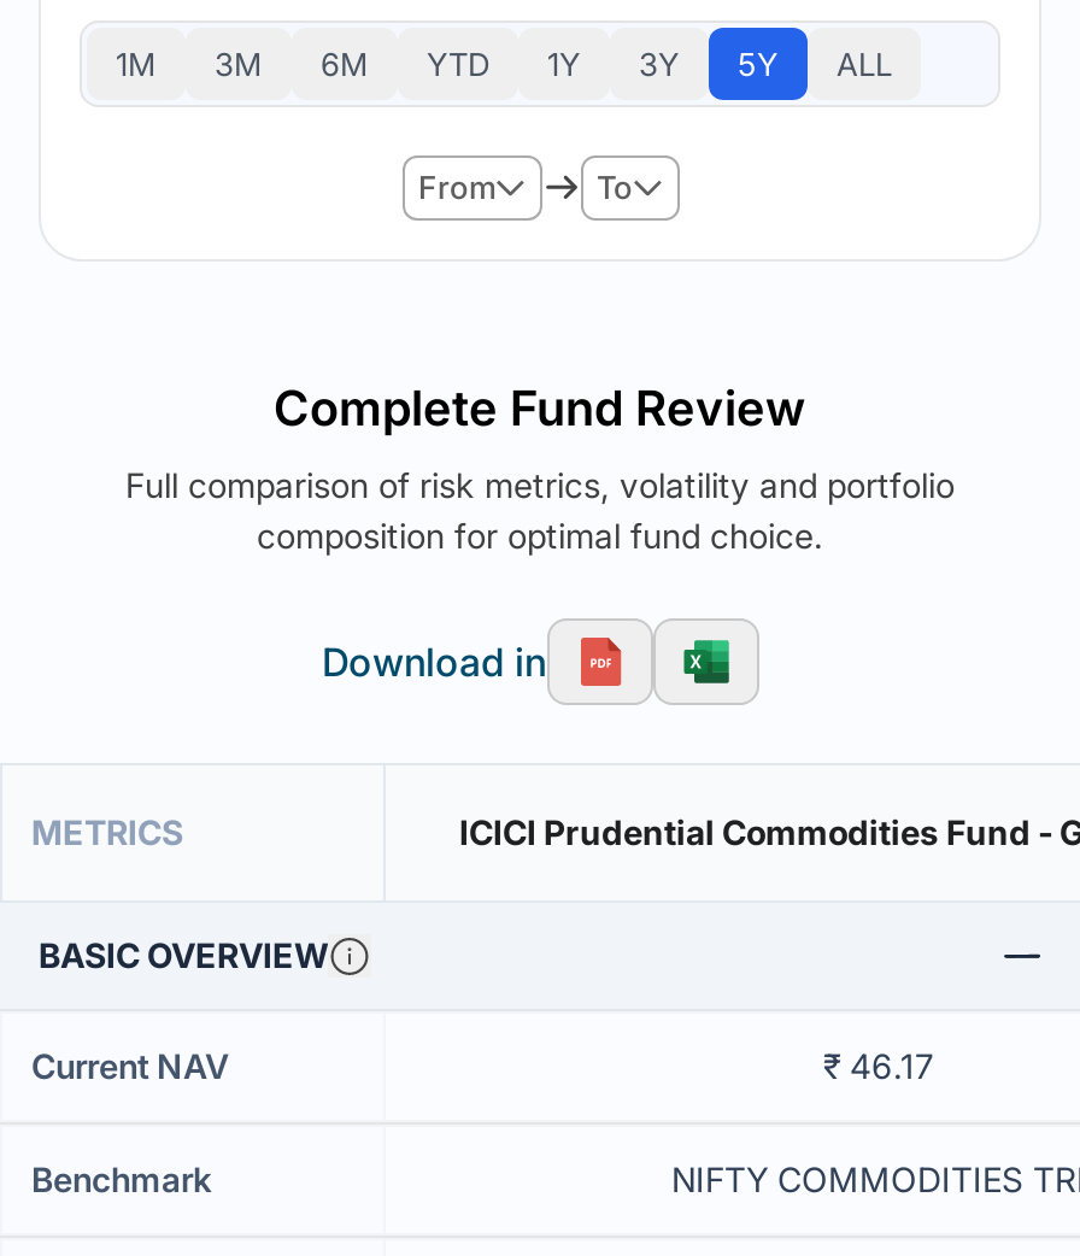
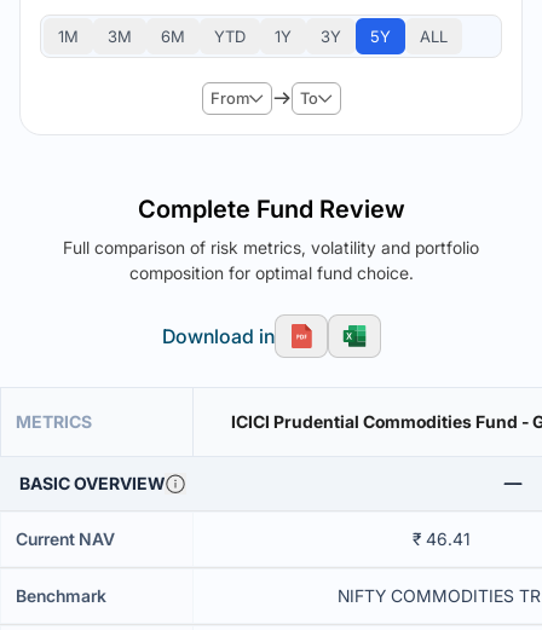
- ₹ 46.17
+ ₹ 46.41
